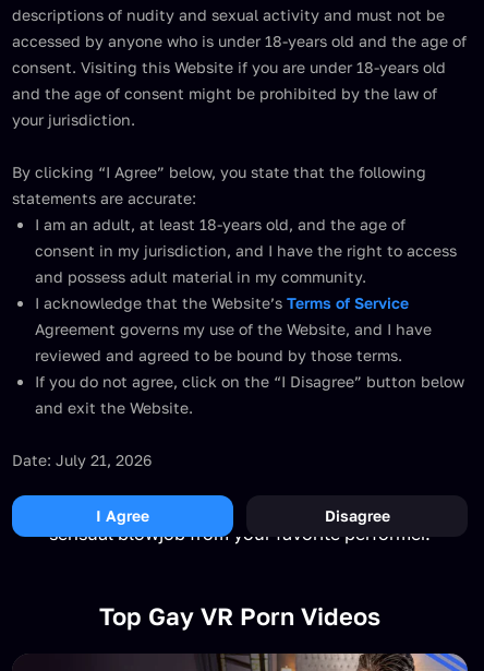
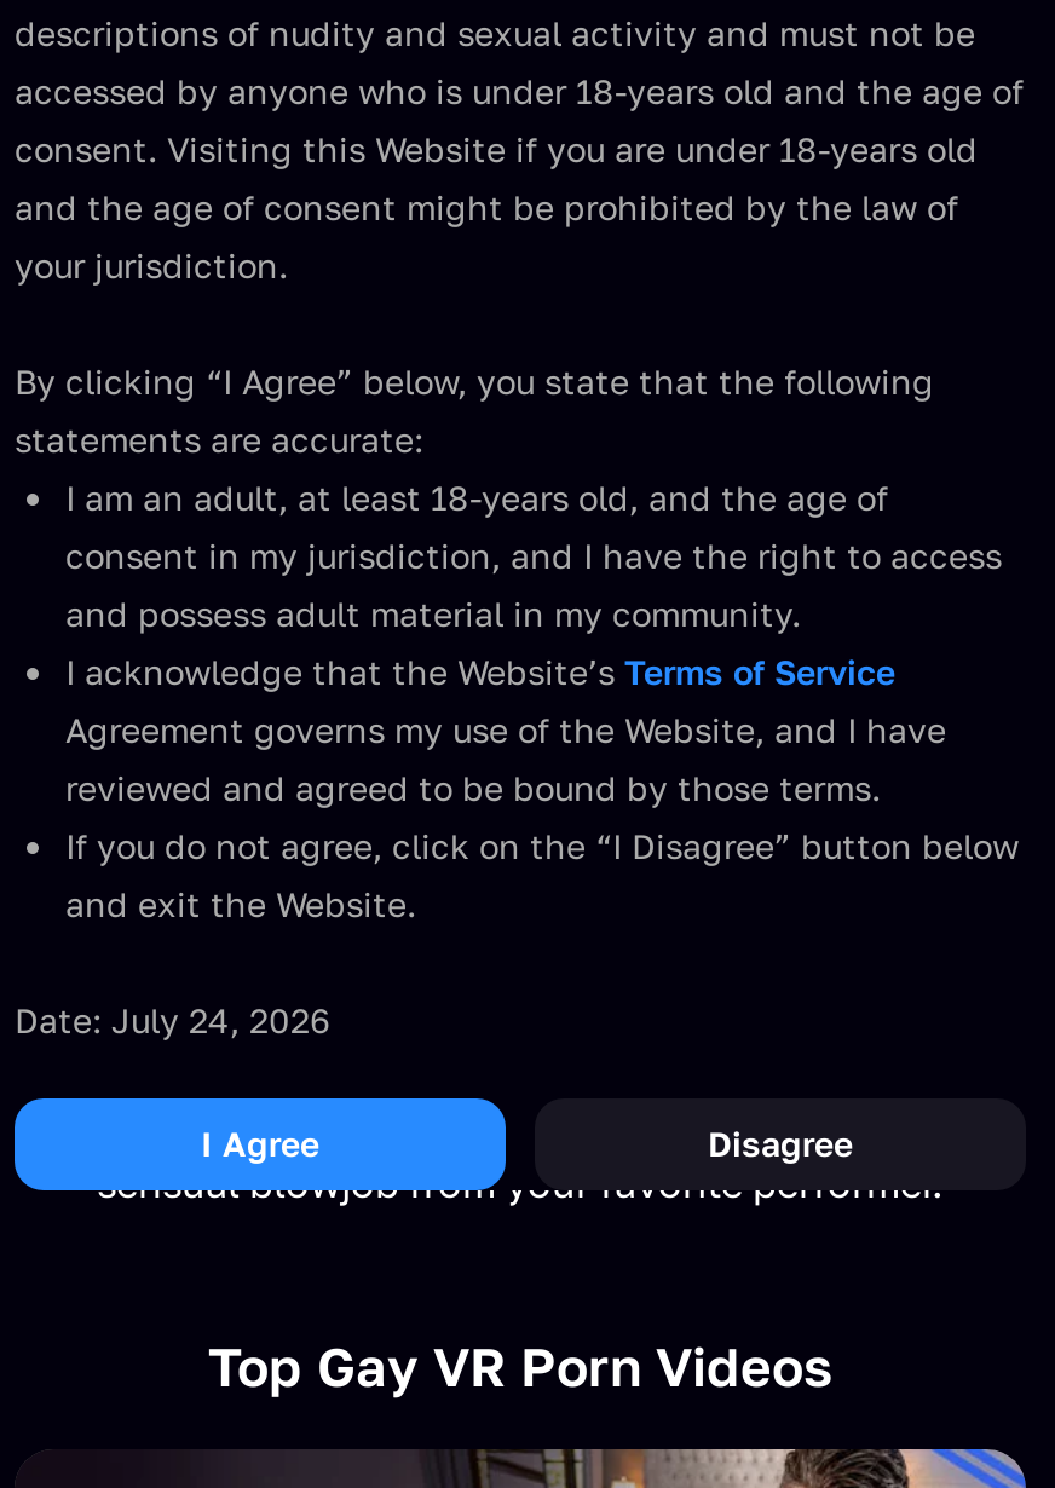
- Date: July 21, 2026
+ Date: July 24, 2026
